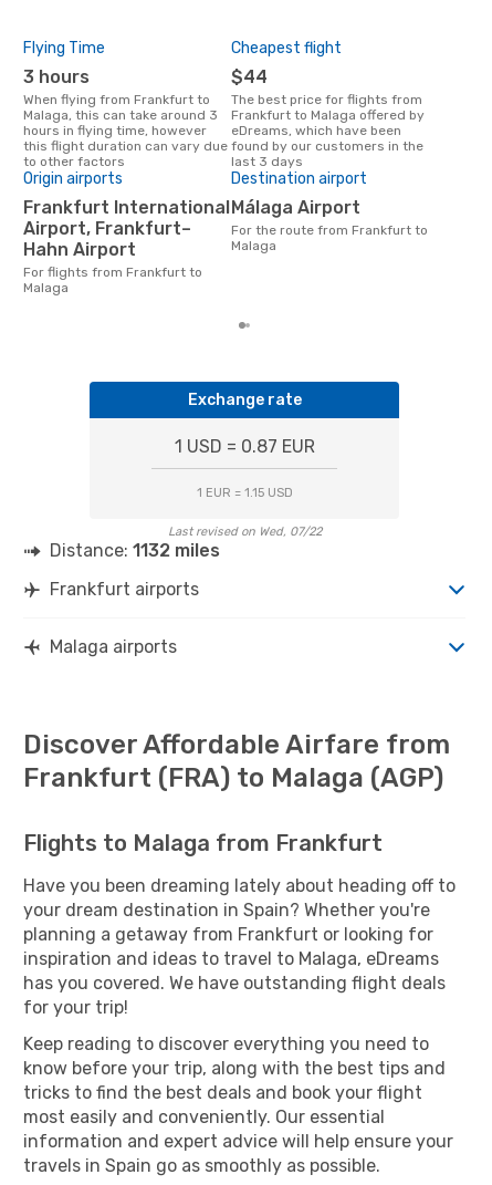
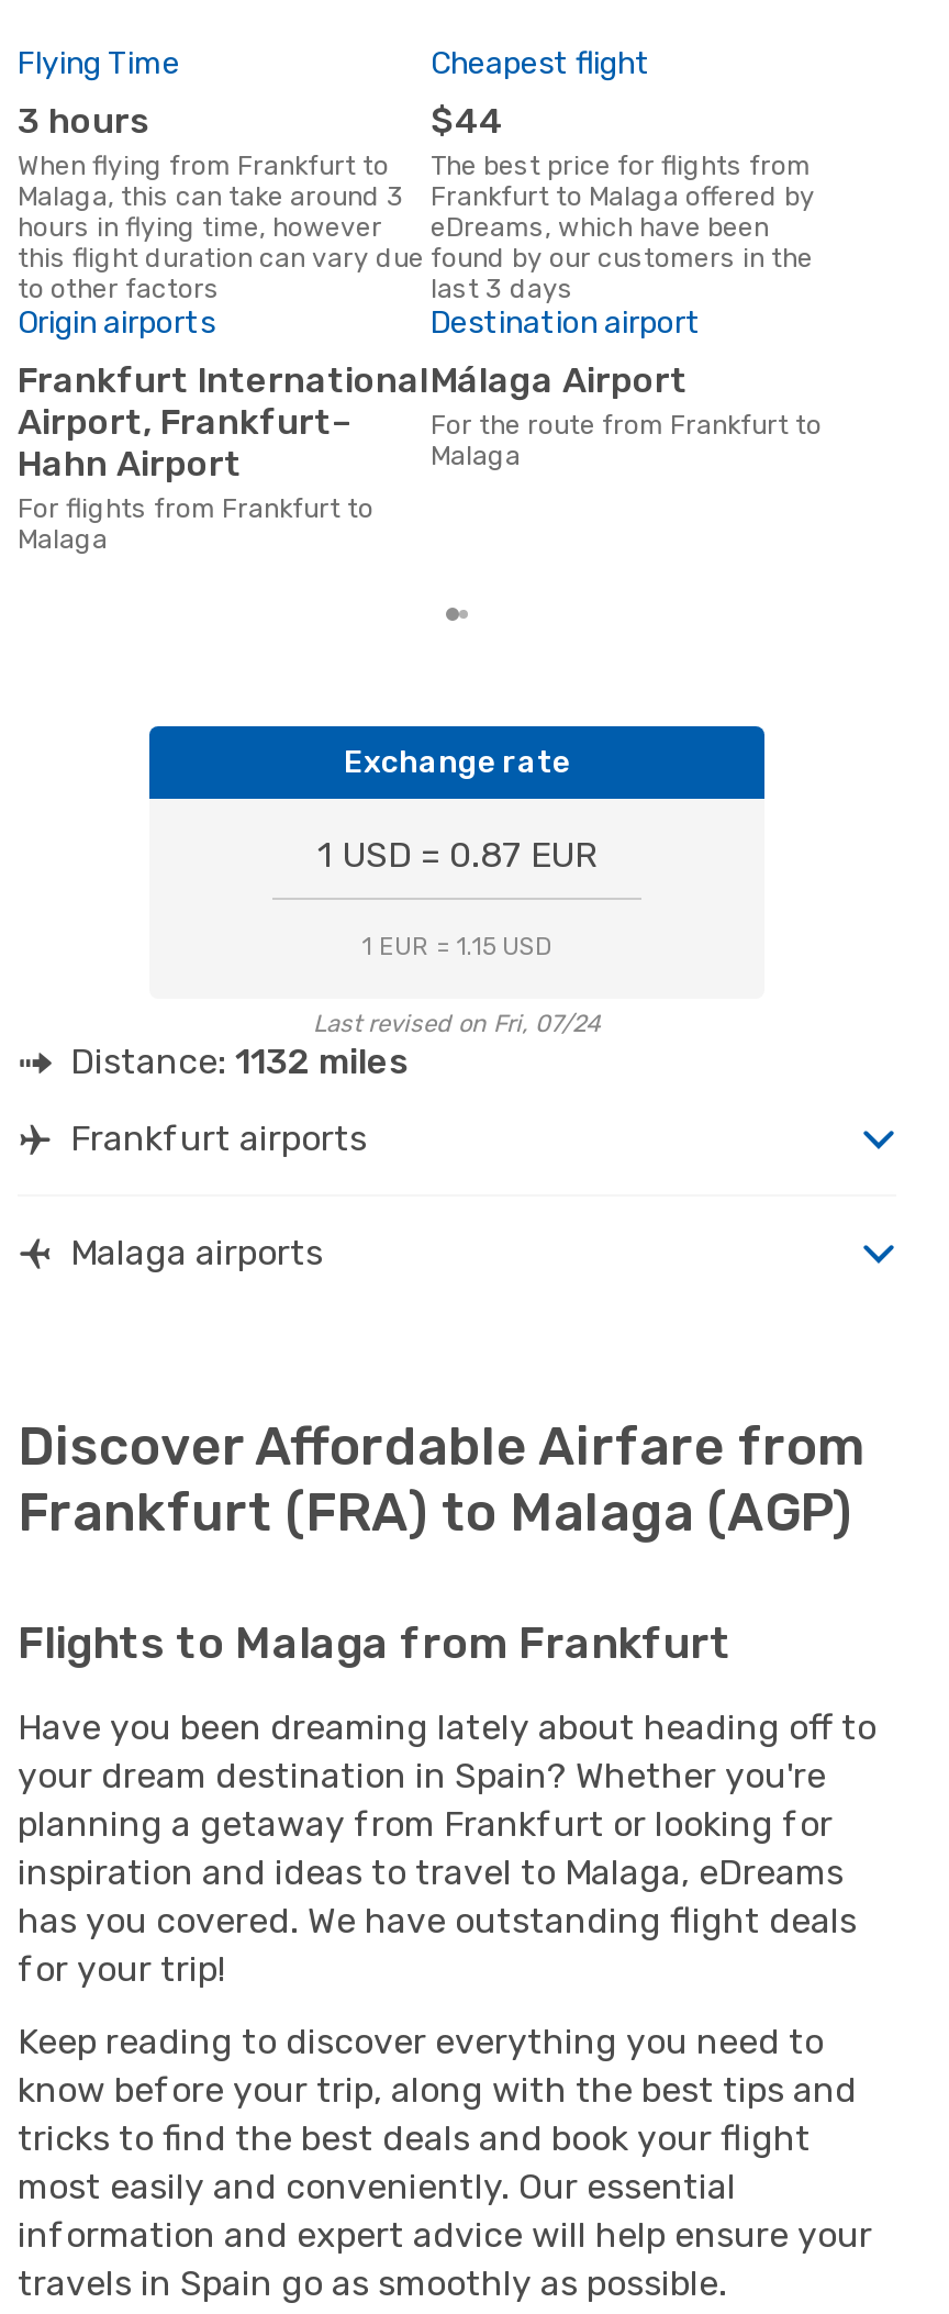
- Last revised on Wed, 07/22
+ Last revised on Fri, 07/24
